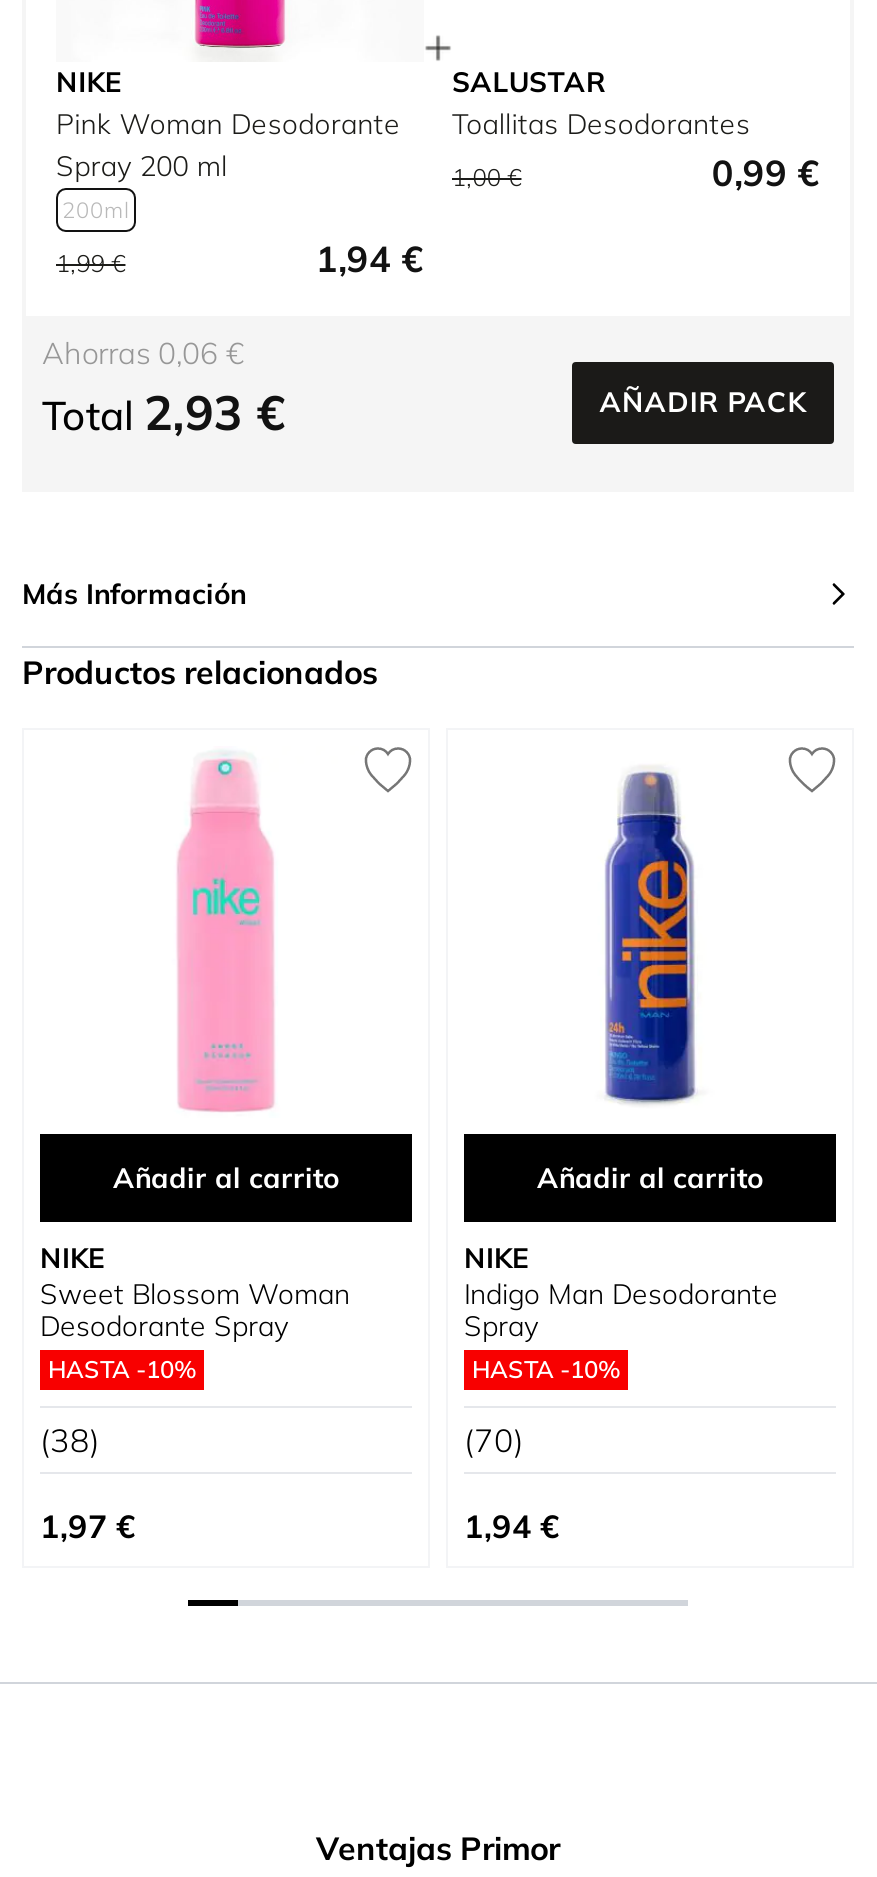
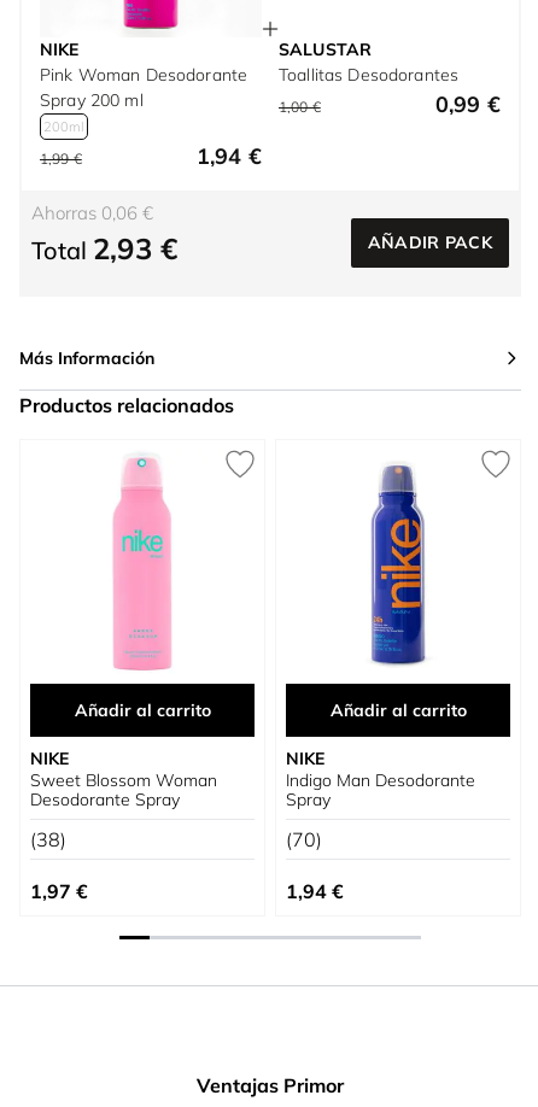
- HASTA -10%

- HASTA -10%
